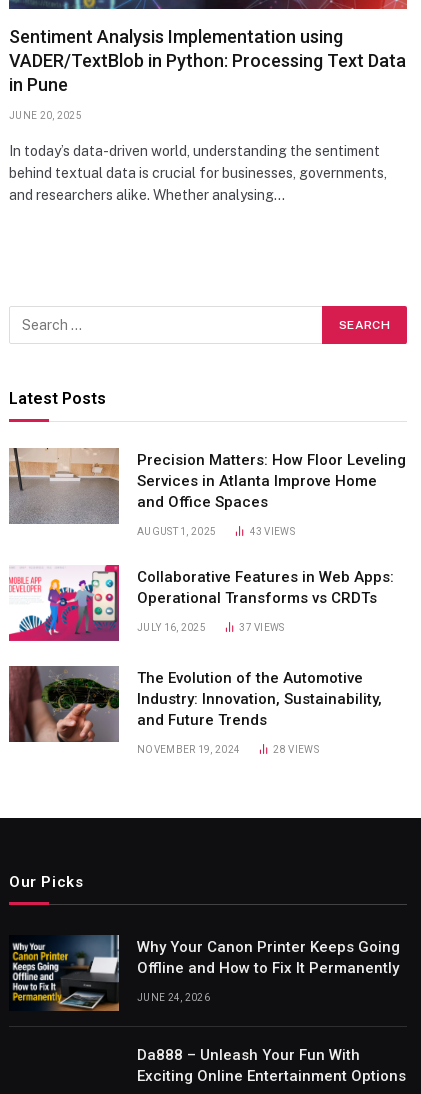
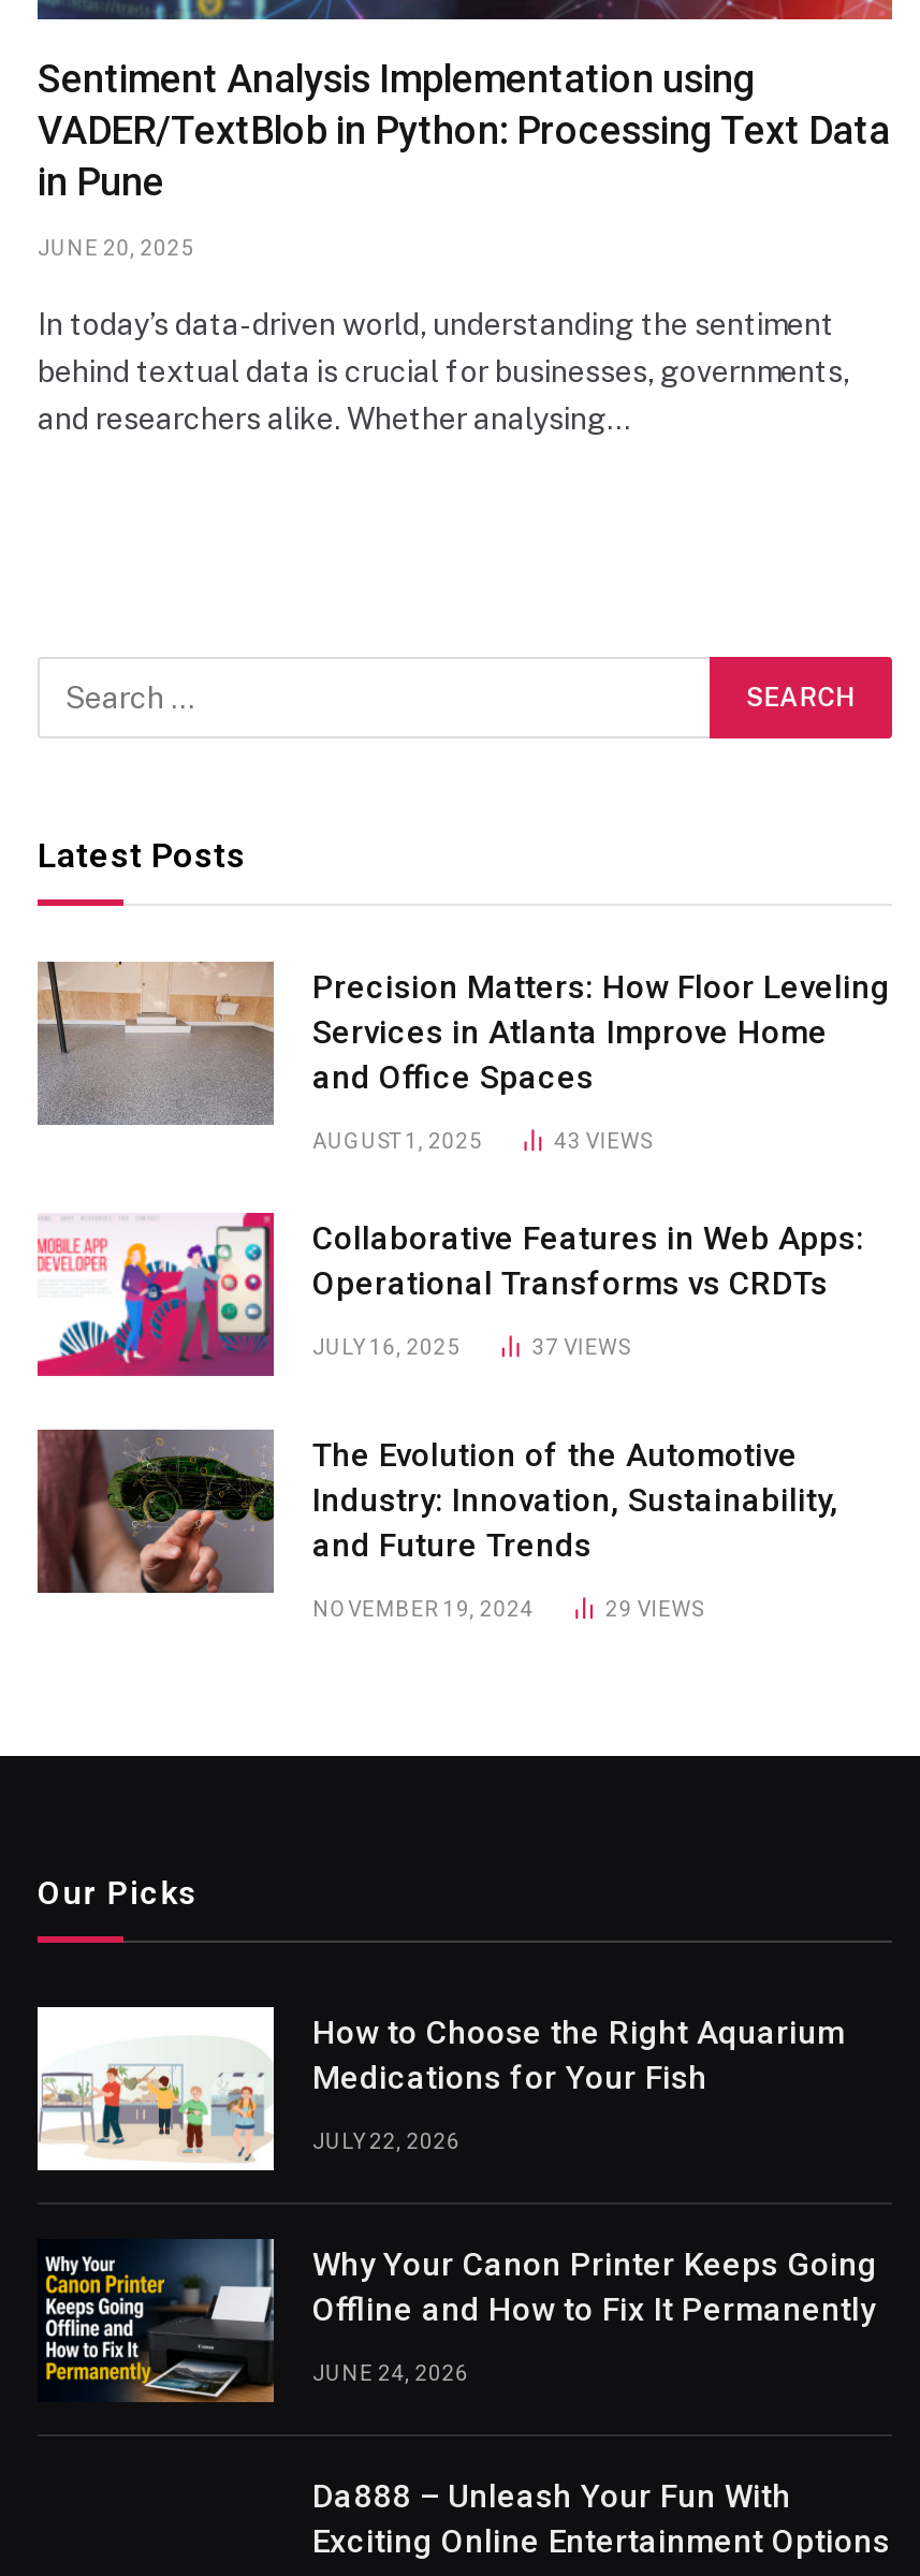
- 28 VIEWS
+ 29 VIEWS

+ [image]
+ How to Choose the Right Aquarium
+ Medications for Your Fish
+ JULY 22, 2026
